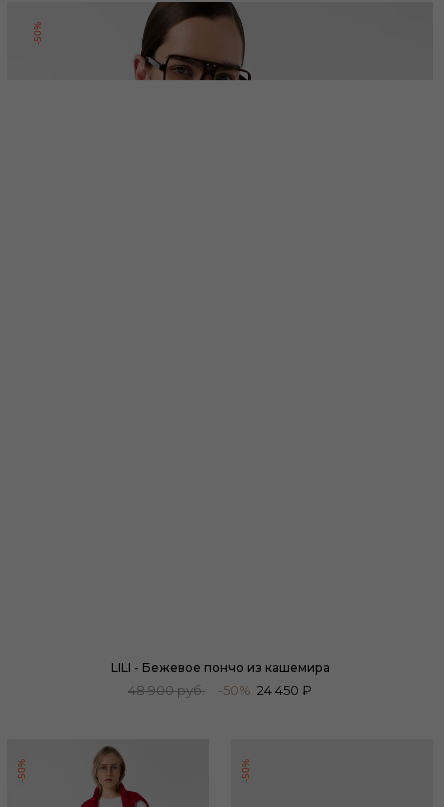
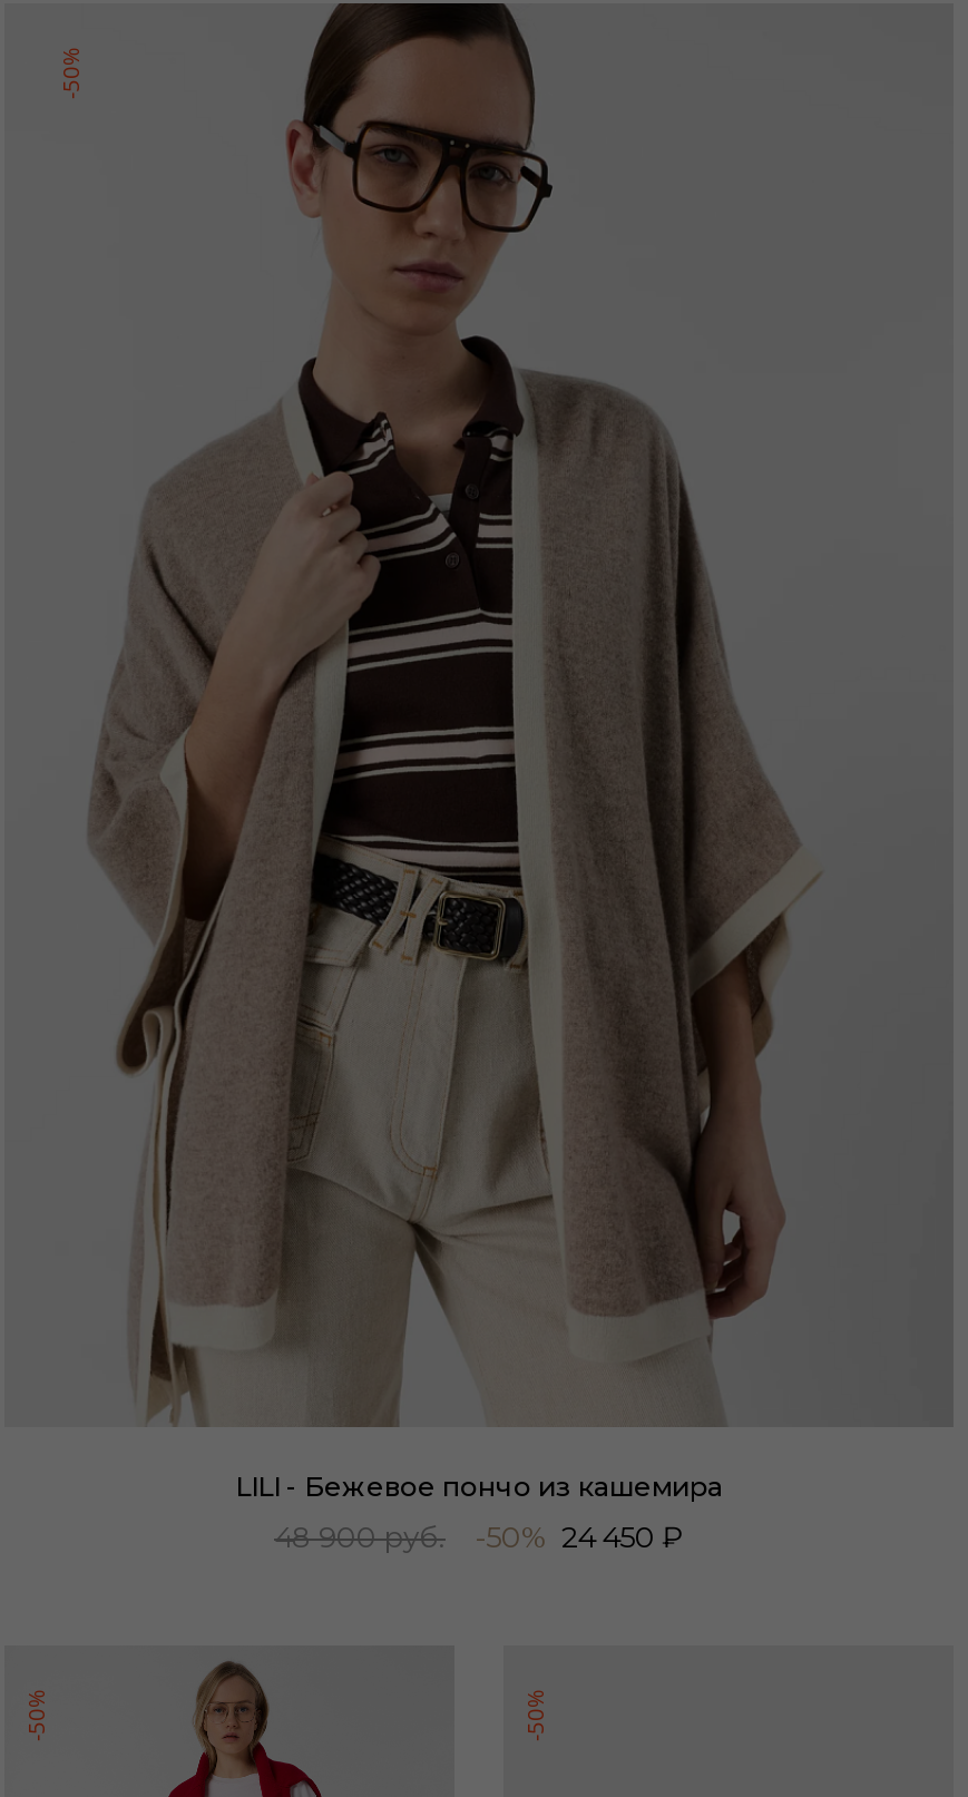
+ [image]
